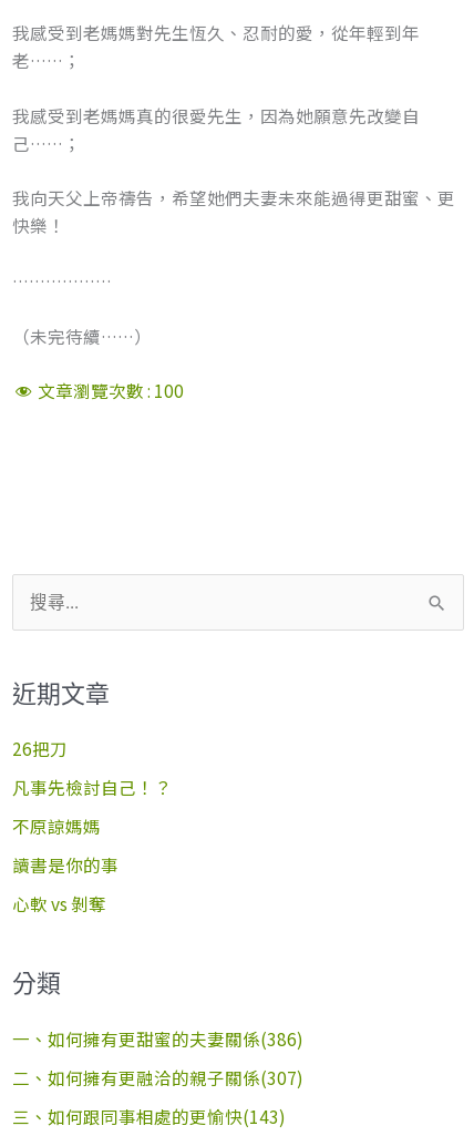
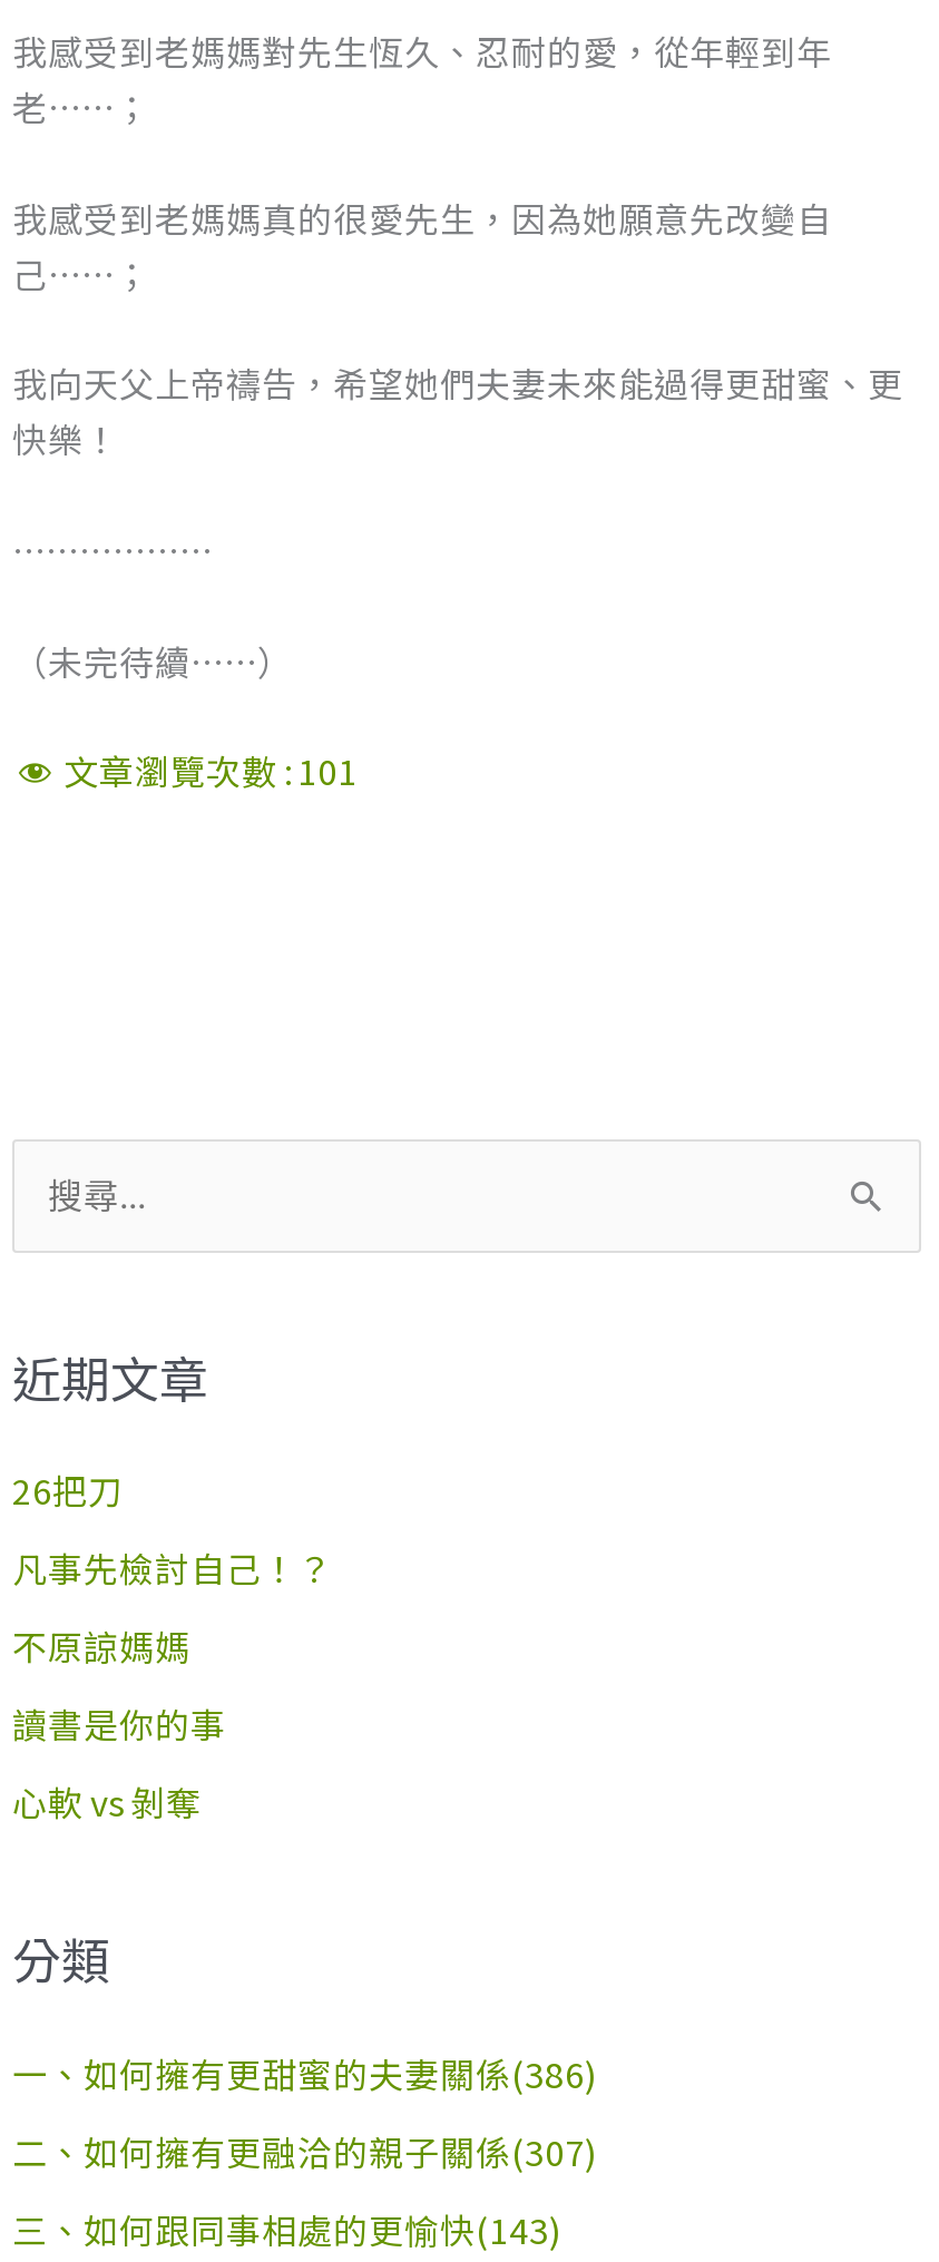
- 文章瀏覽次數 : 100
+ 文章瀏覽次數 : 101
